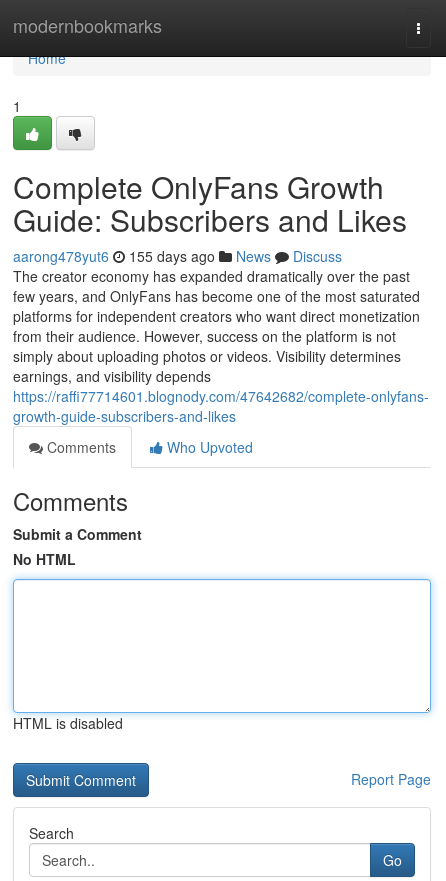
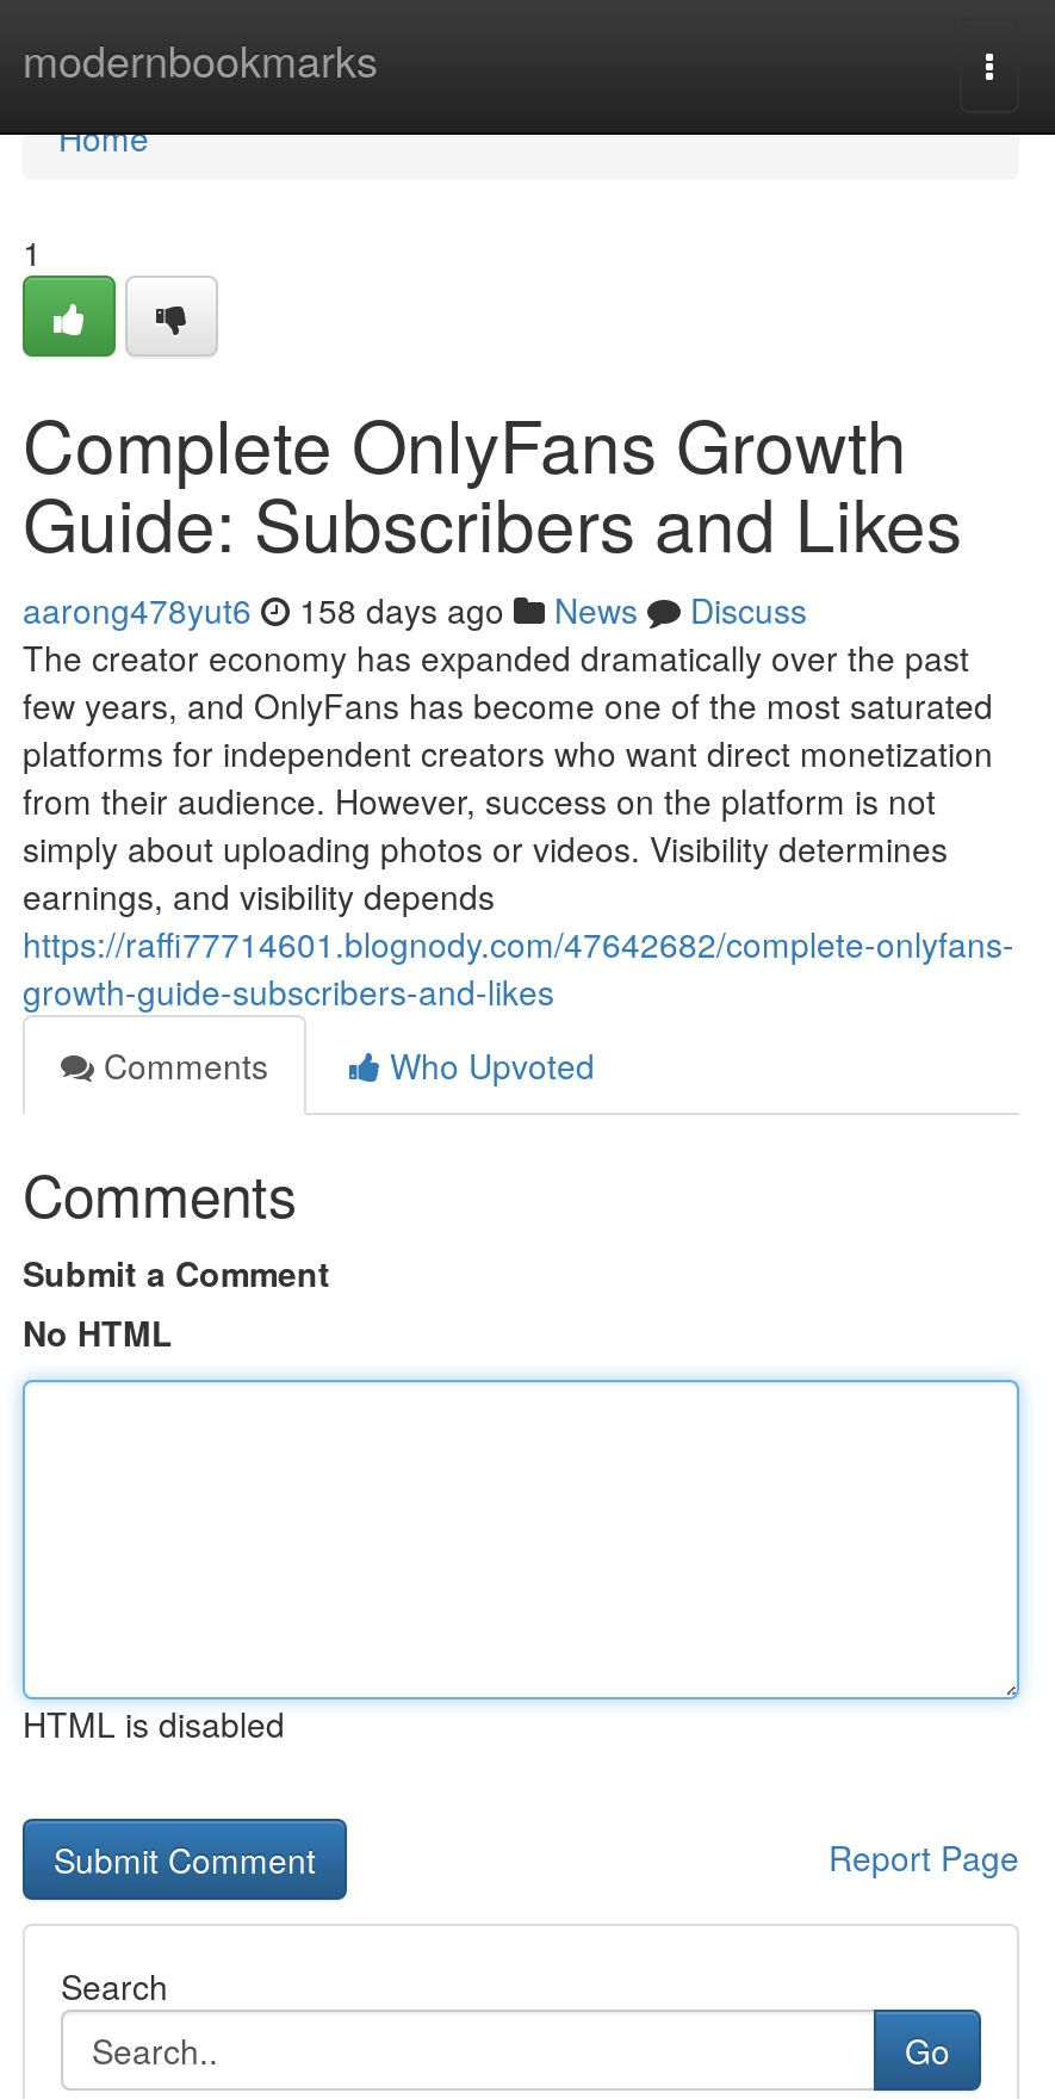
- aarong478yut6 155 days ago News Discuss
+ aarong478yut6 158 days ago News Discuss
